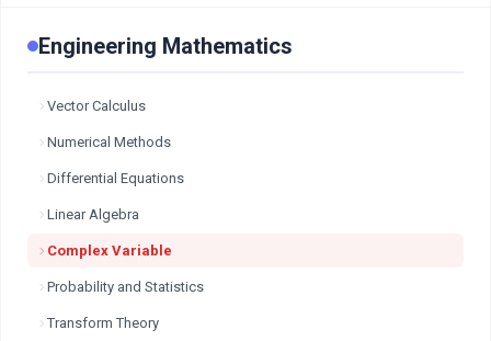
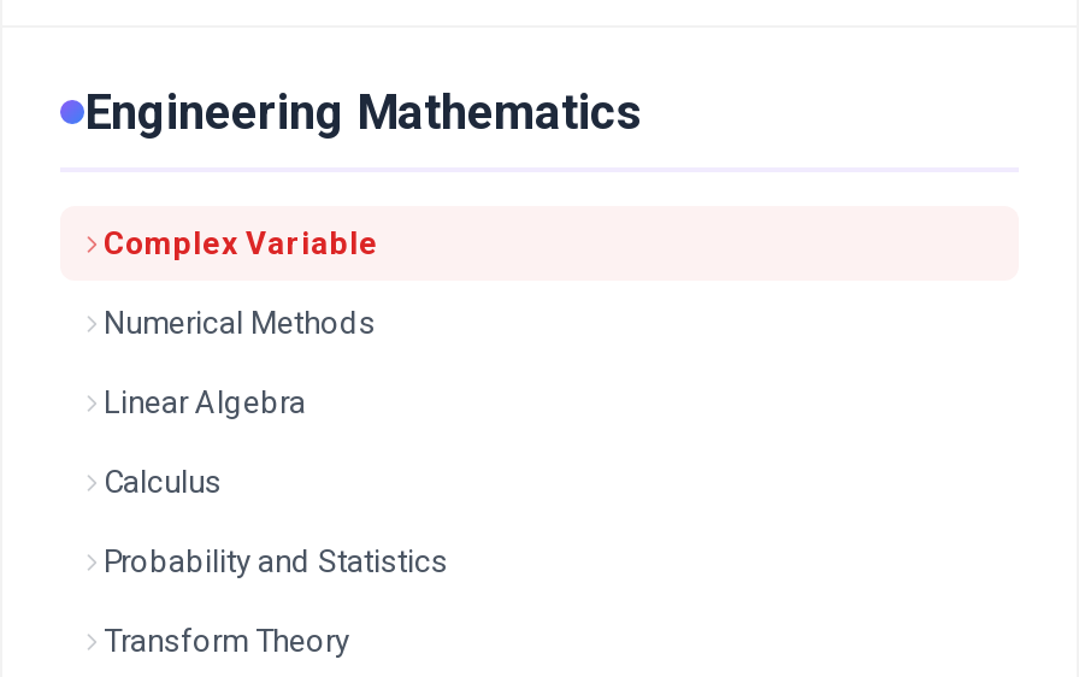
- Vector Calculus

- Differential Equations

+ Calculus

moved up: Complex Variable
